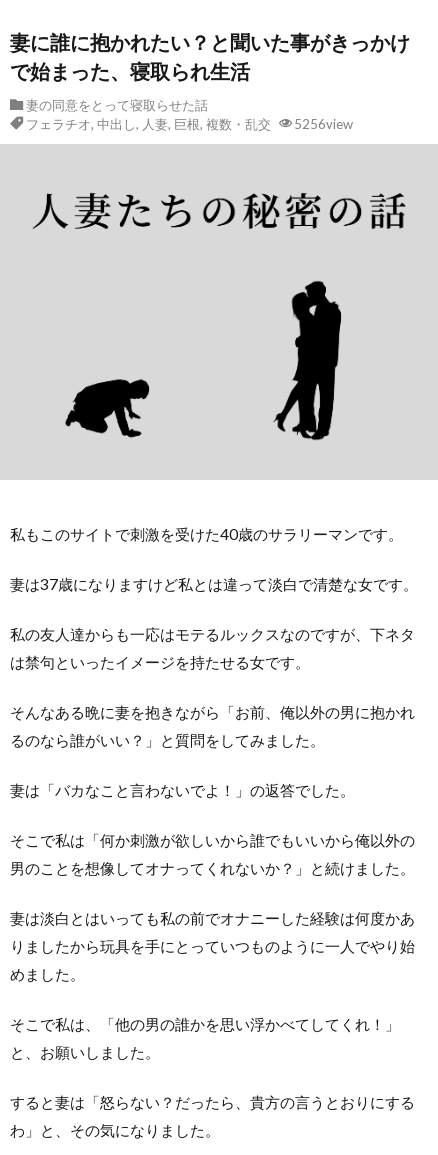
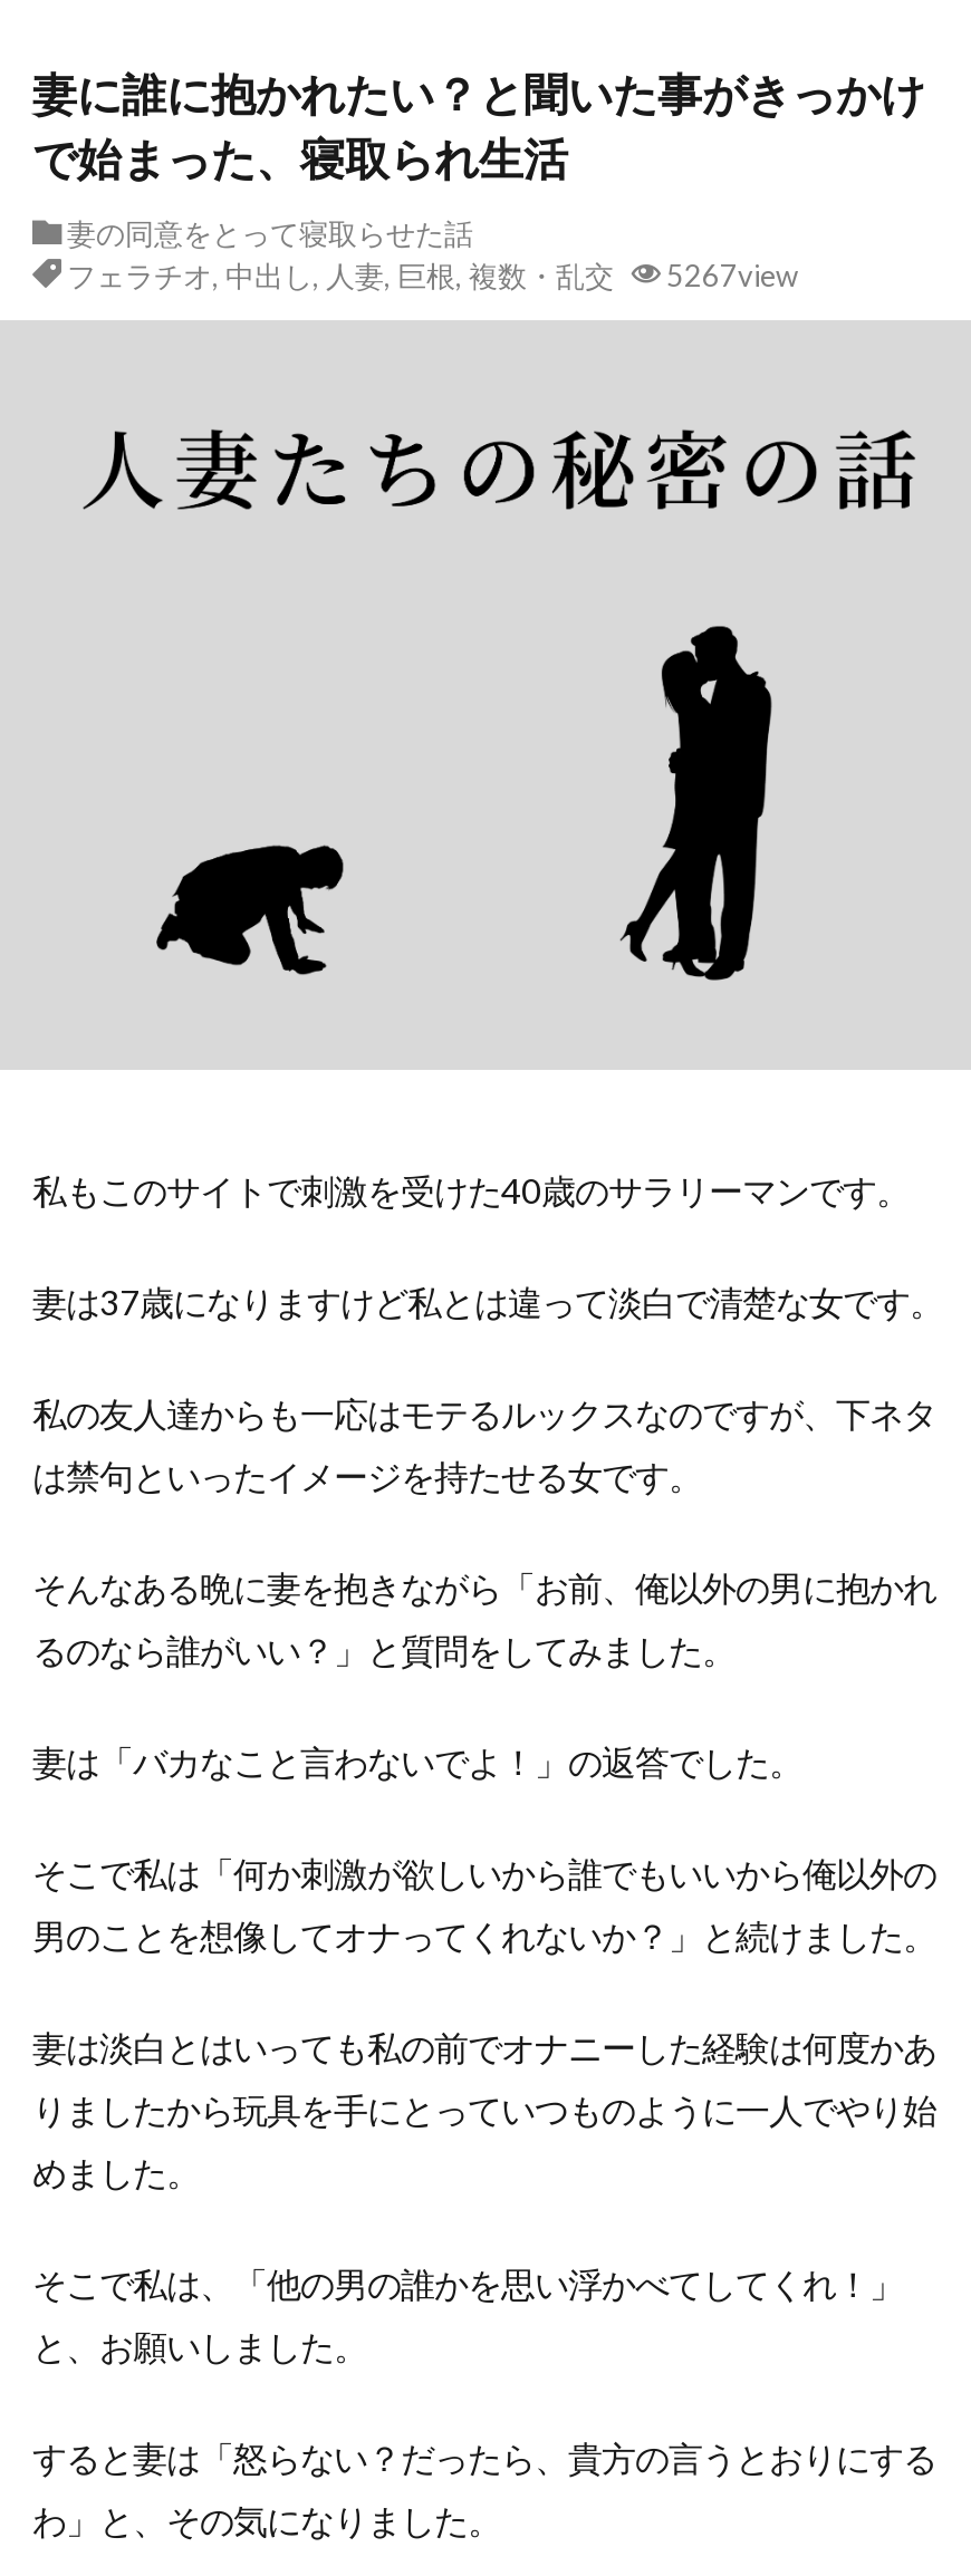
- フェラチオ,中出し,人妻,巨根,複数・乱交 5256view
+ フェラチオ,中出し,人妻,巨根,複数・乱交 5267view
